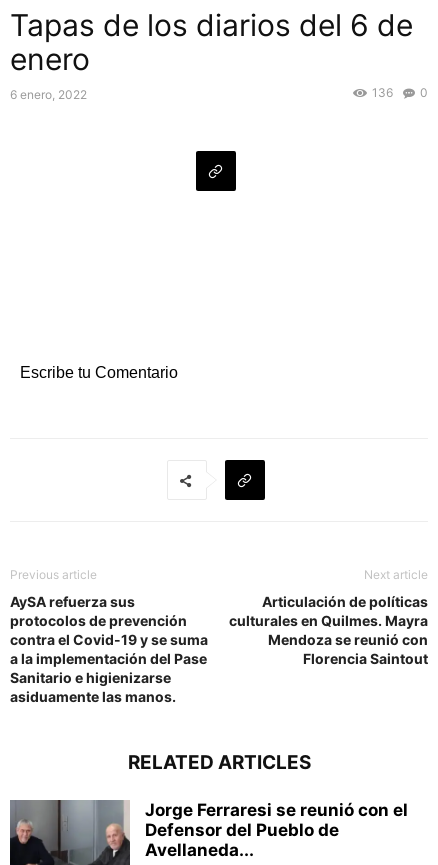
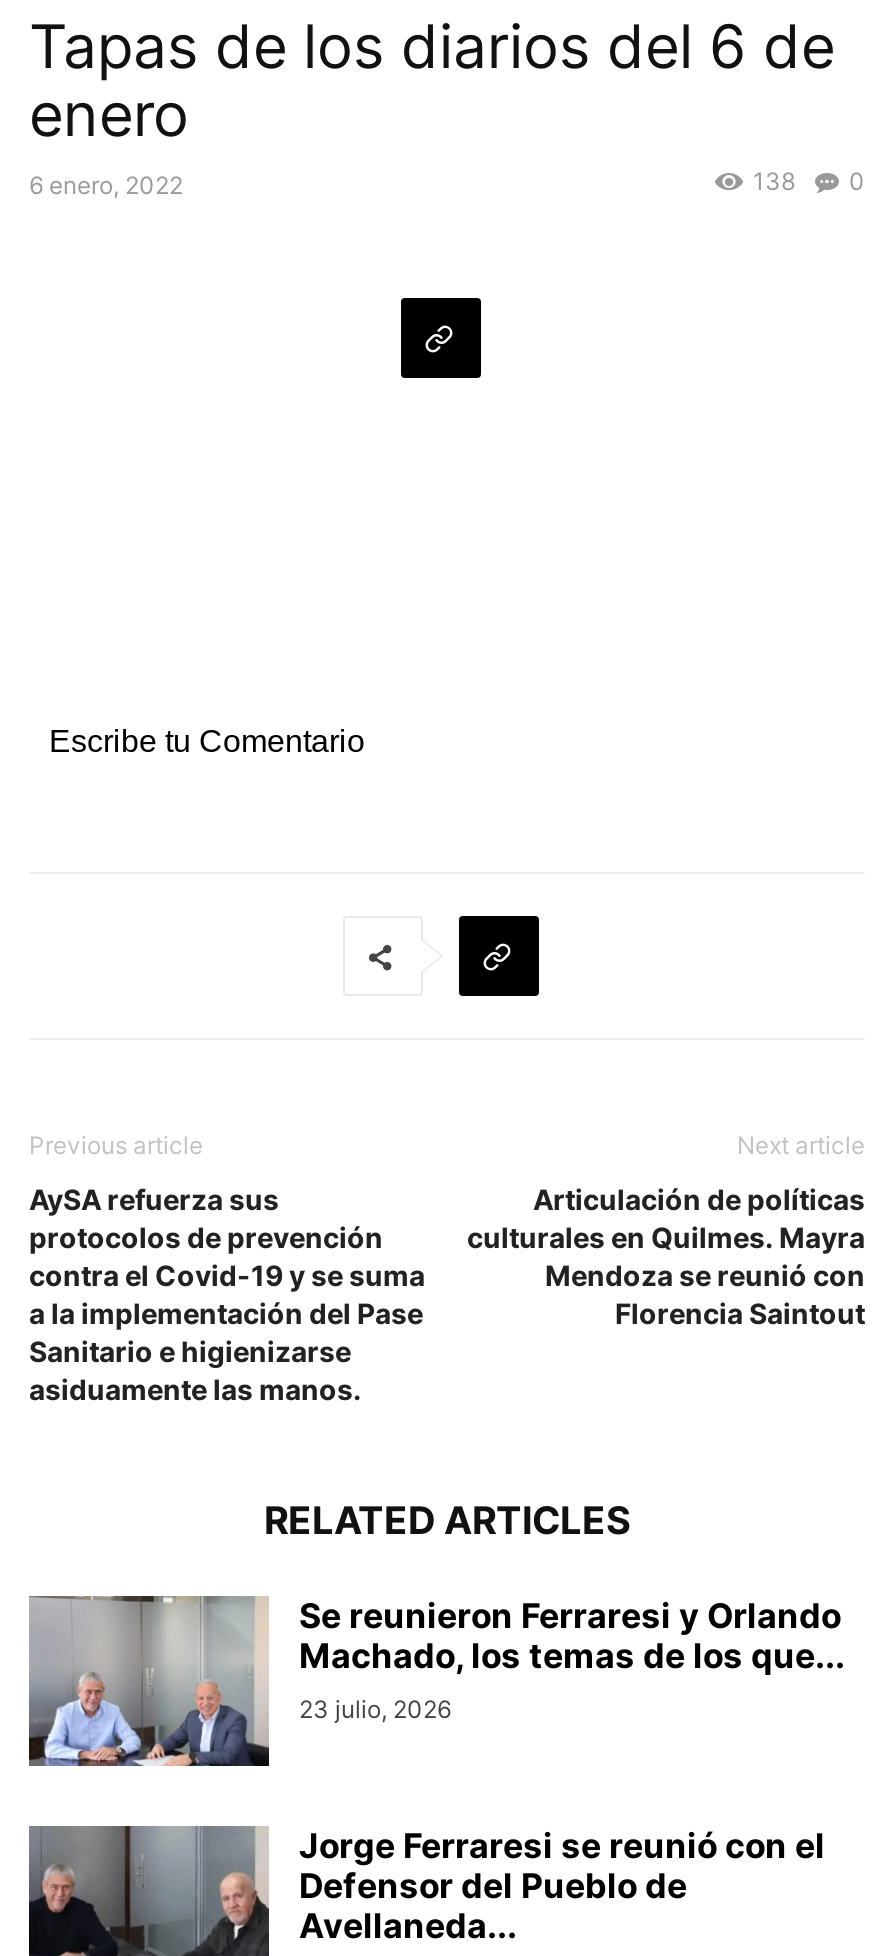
- 136 0
+ 138 0

+ [image]
+ Se reunieron Ferraresi y Orlando
+ Machado, los temas de los que...
+ 23 julio, 2026
